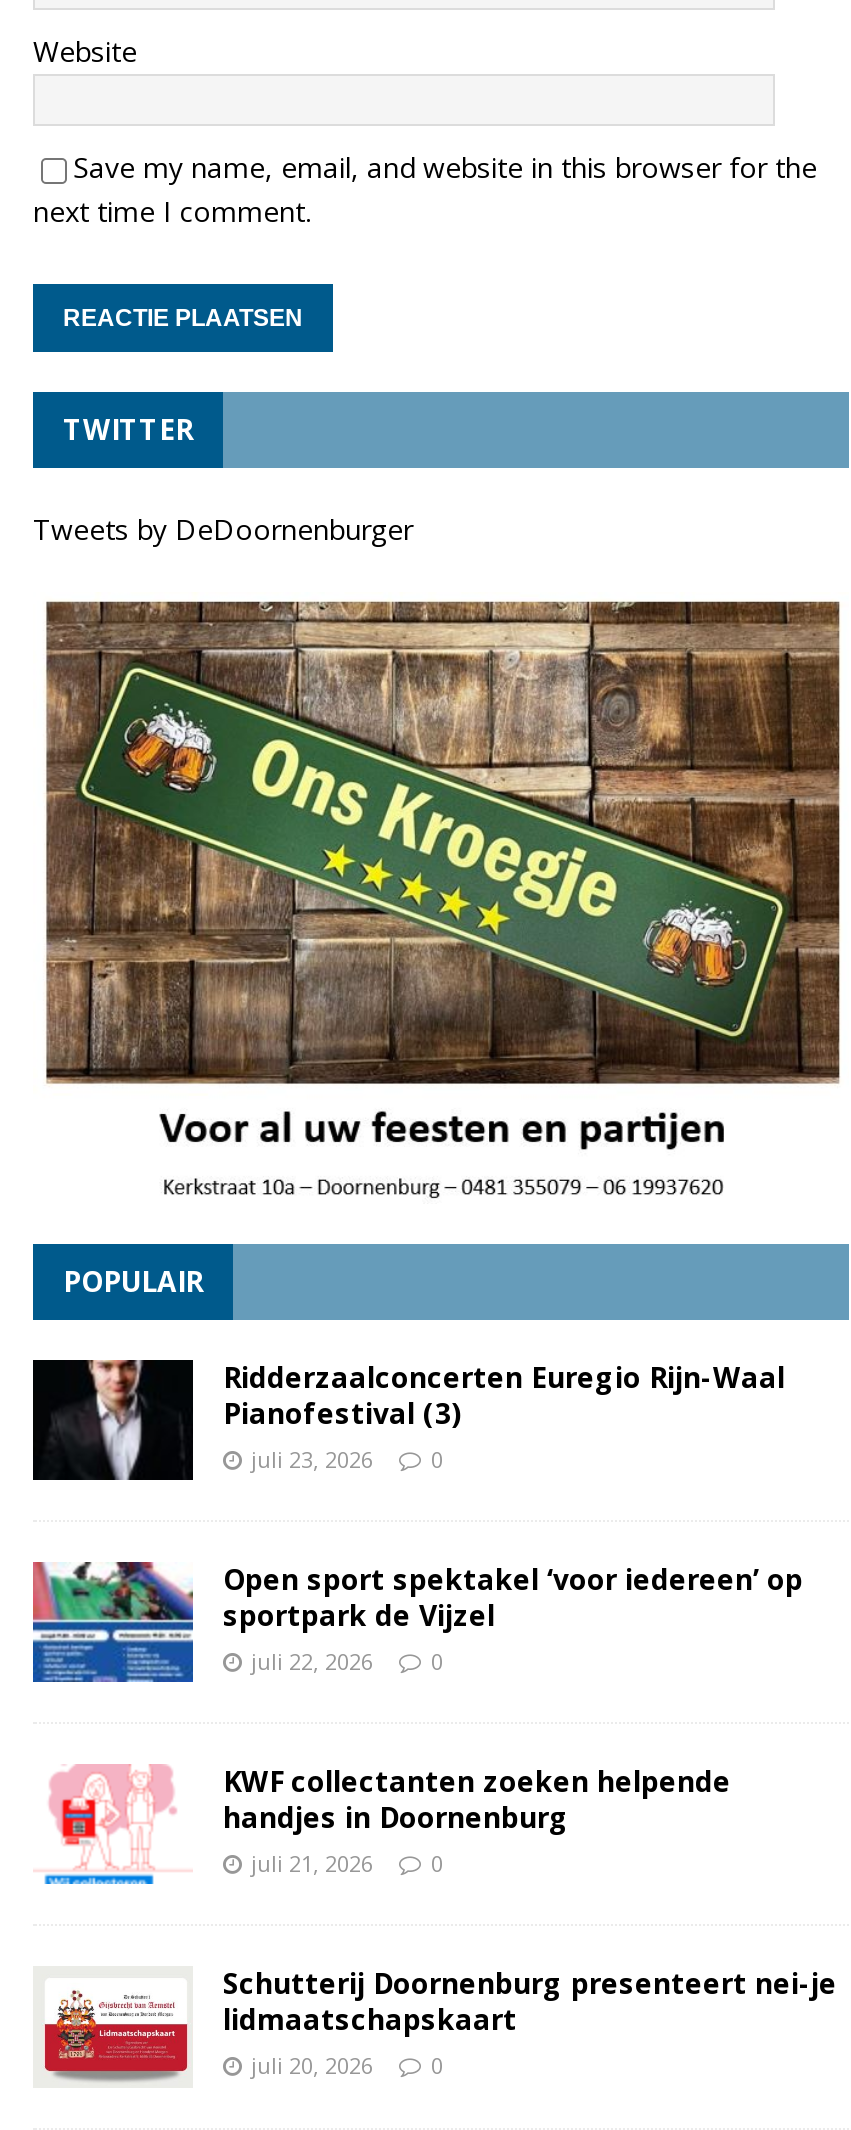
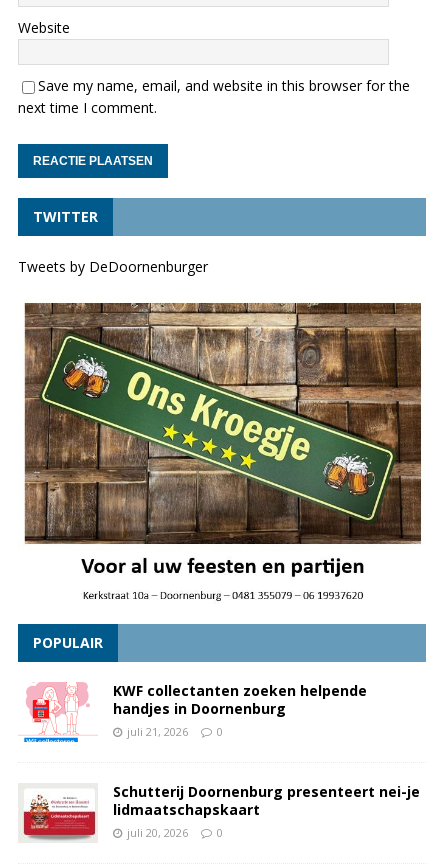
- [image]
- Ridderzaalconcerten Euregio Rijn-Waal
- Pianofestival (3)
- juli 23, 2026
- 0
- Open sport spektakel ‘voor iedereen’ op
- sportpark de Vijzel
- juli 22, 2026
- 0

- [image]
